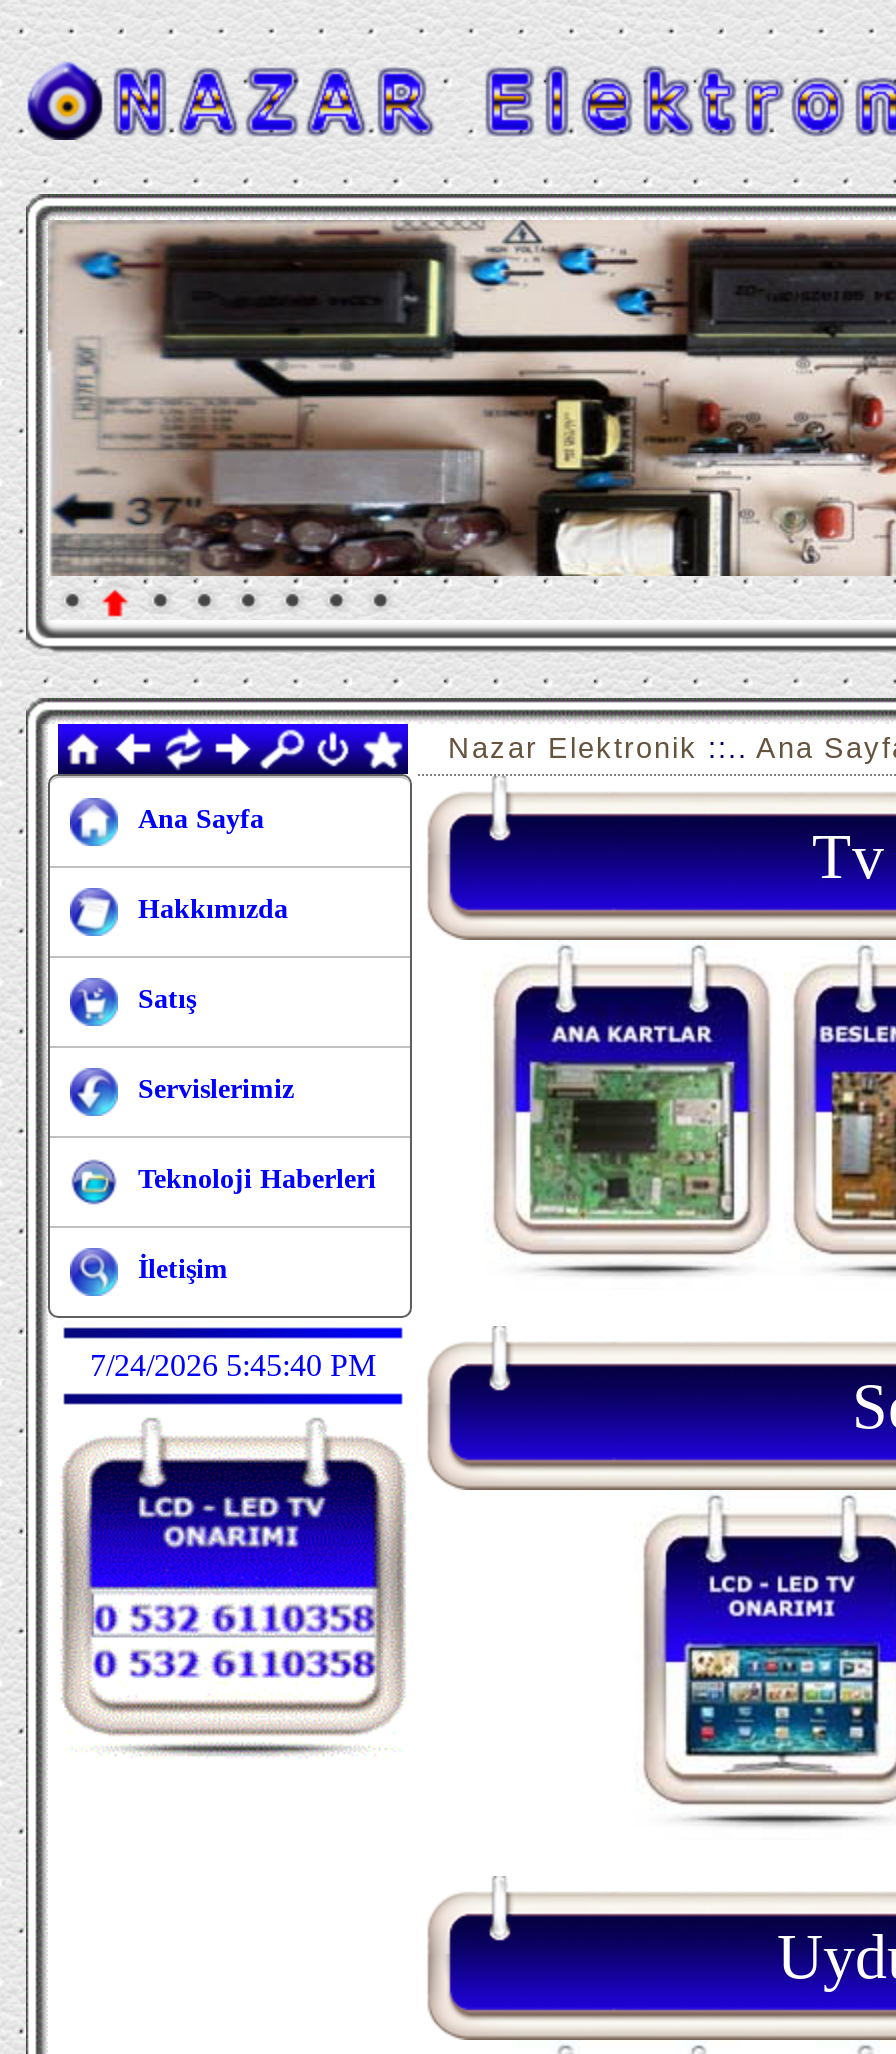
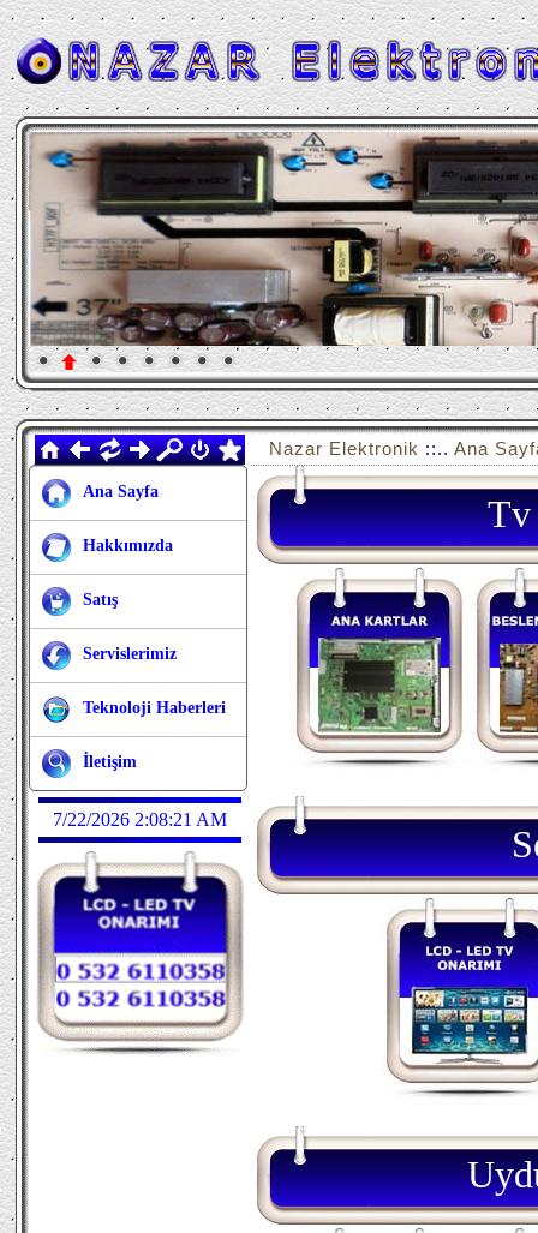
- 7/24/2026 5:45:40 PM
+ 7/22/2026 2:08:21 AM
